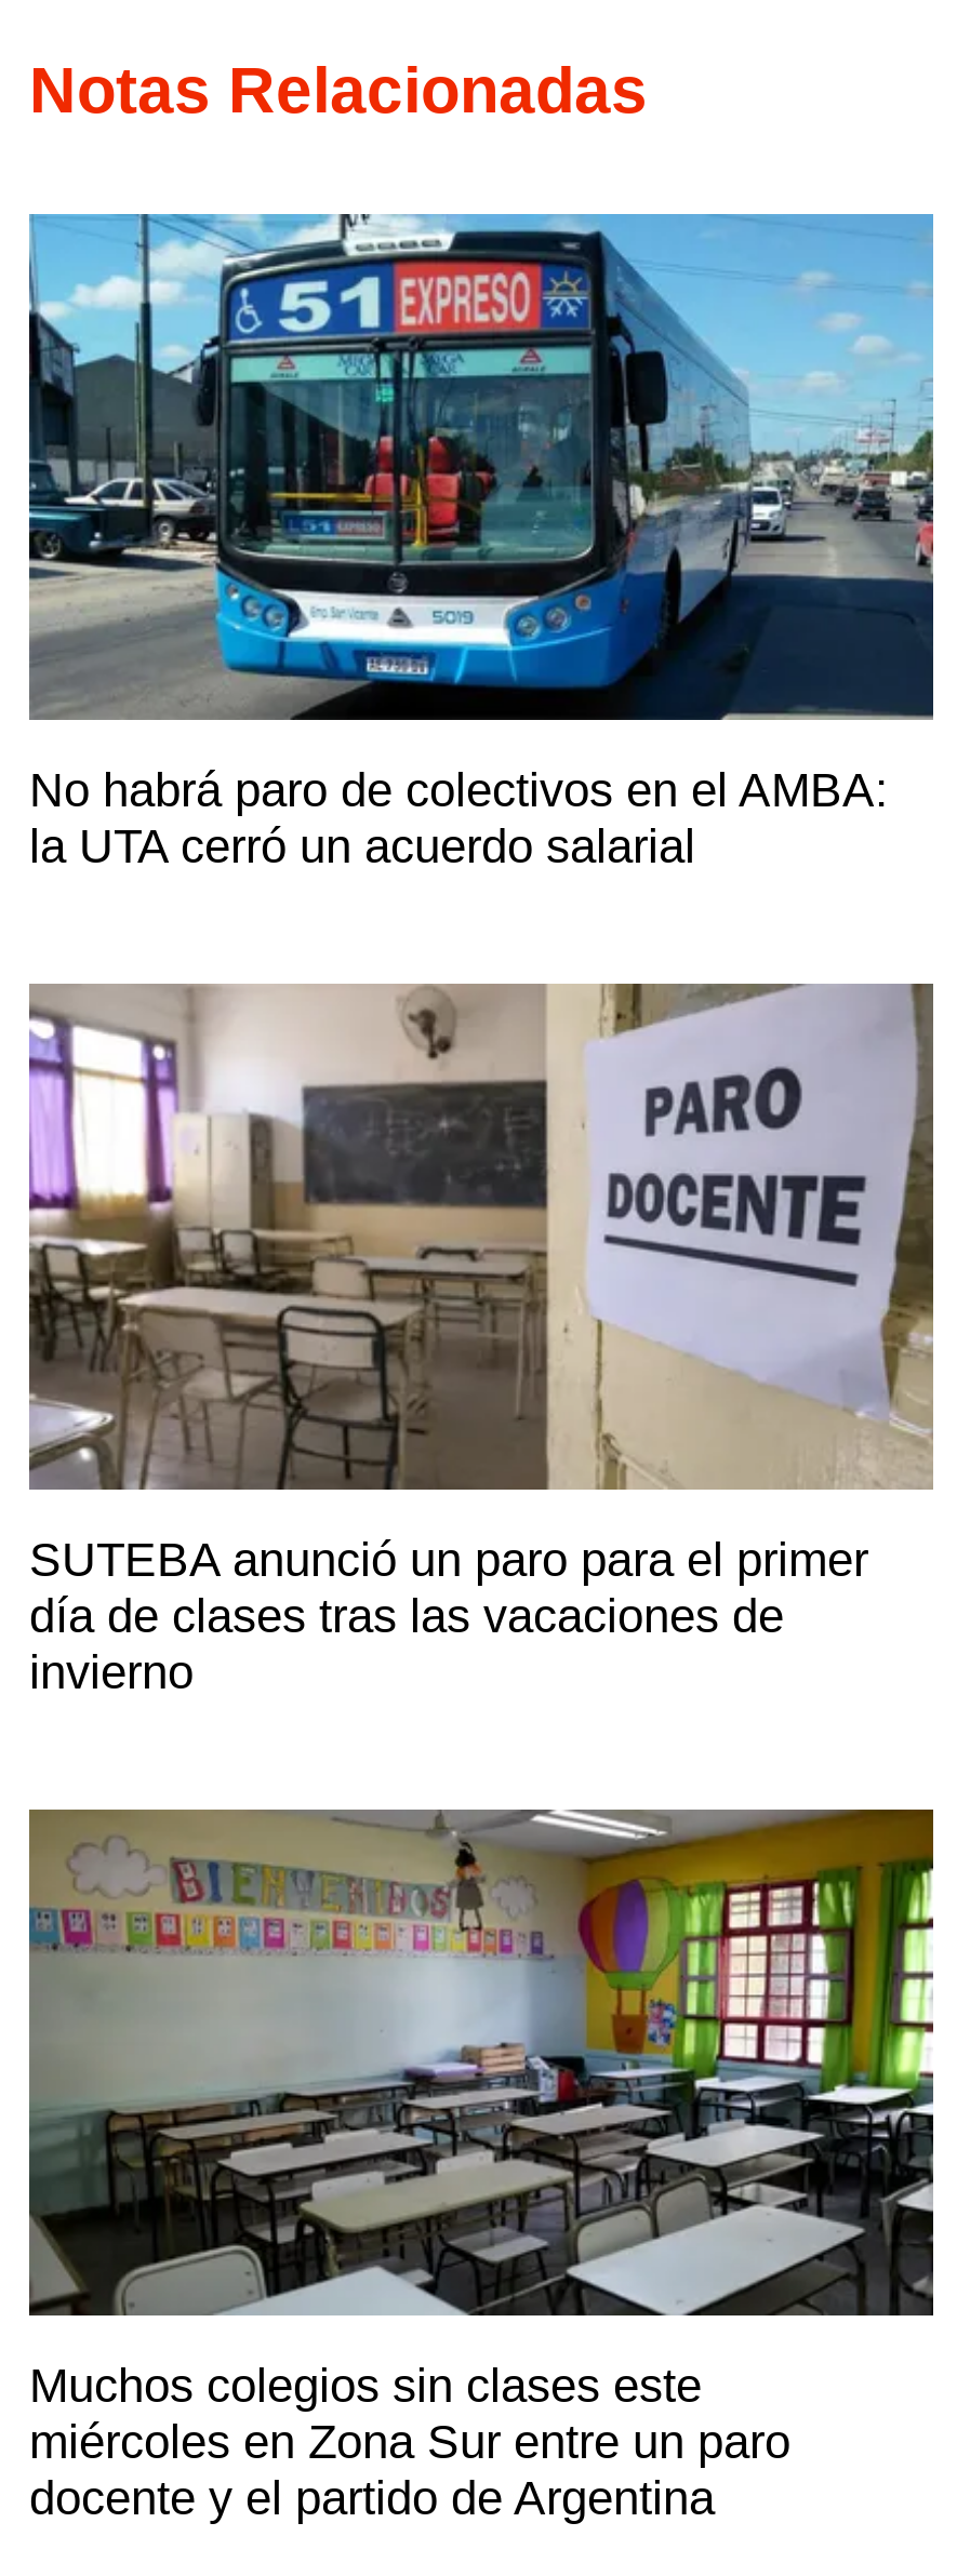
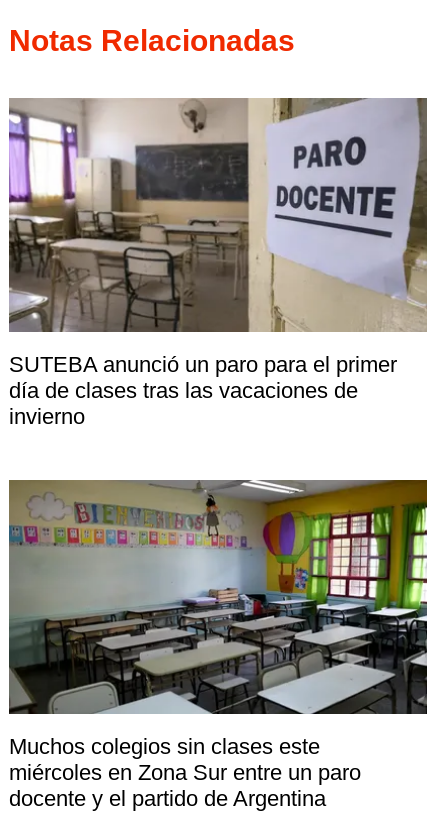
- [image]
- No habrá paro de colectivos en el AMBA:
- la UTA cerró un acuerdo salarial
